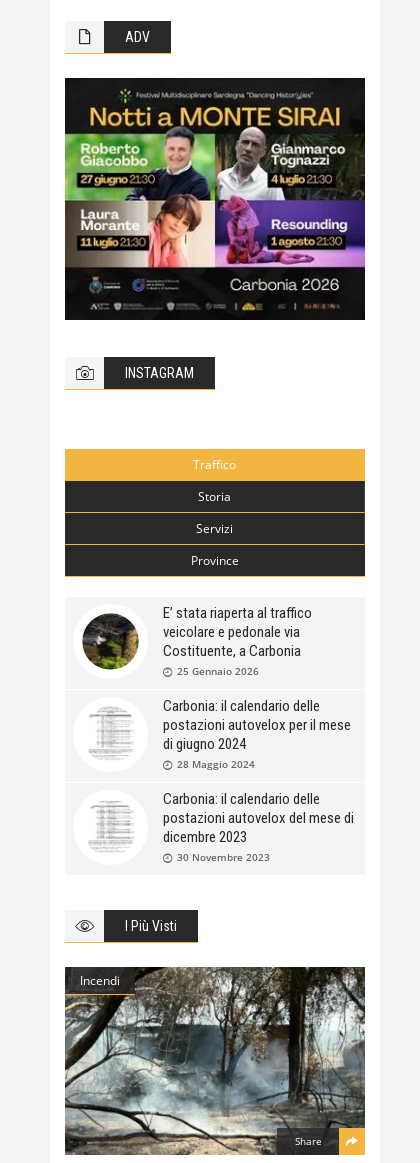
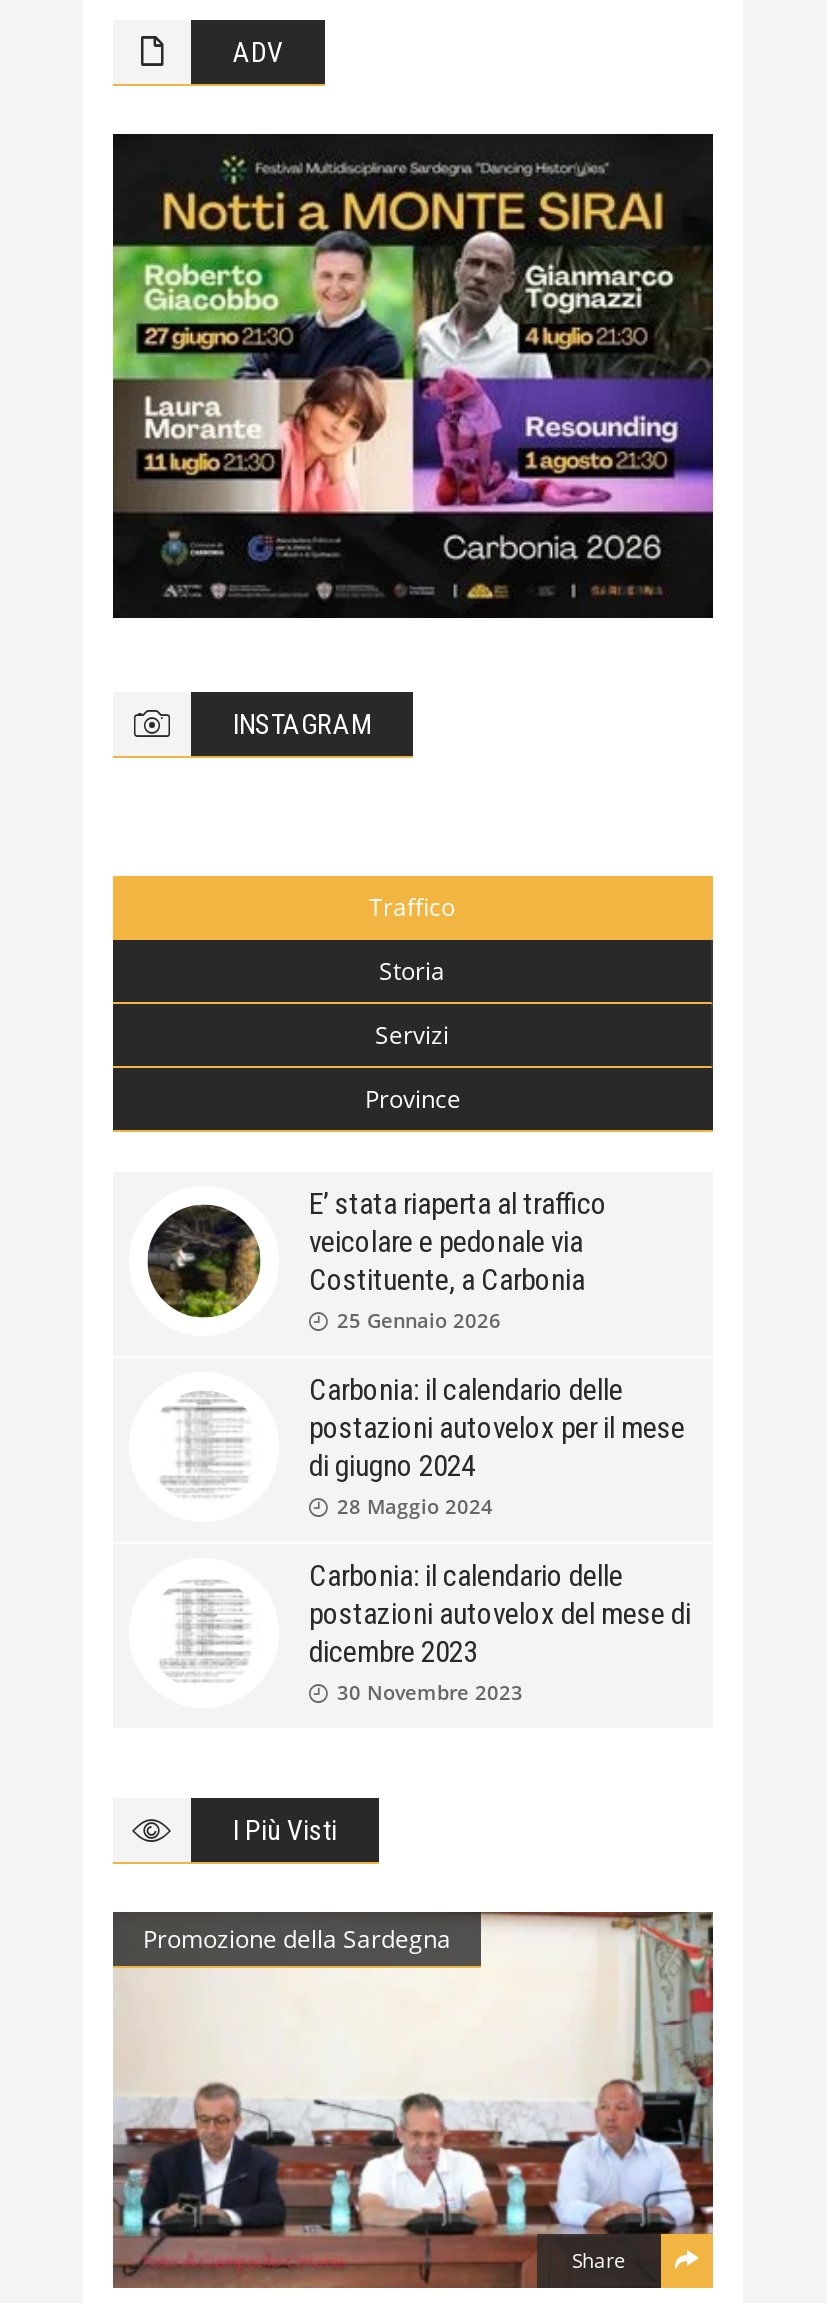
- [image]
- Incendi
+ [image]
+ Promozione della Sardegna
